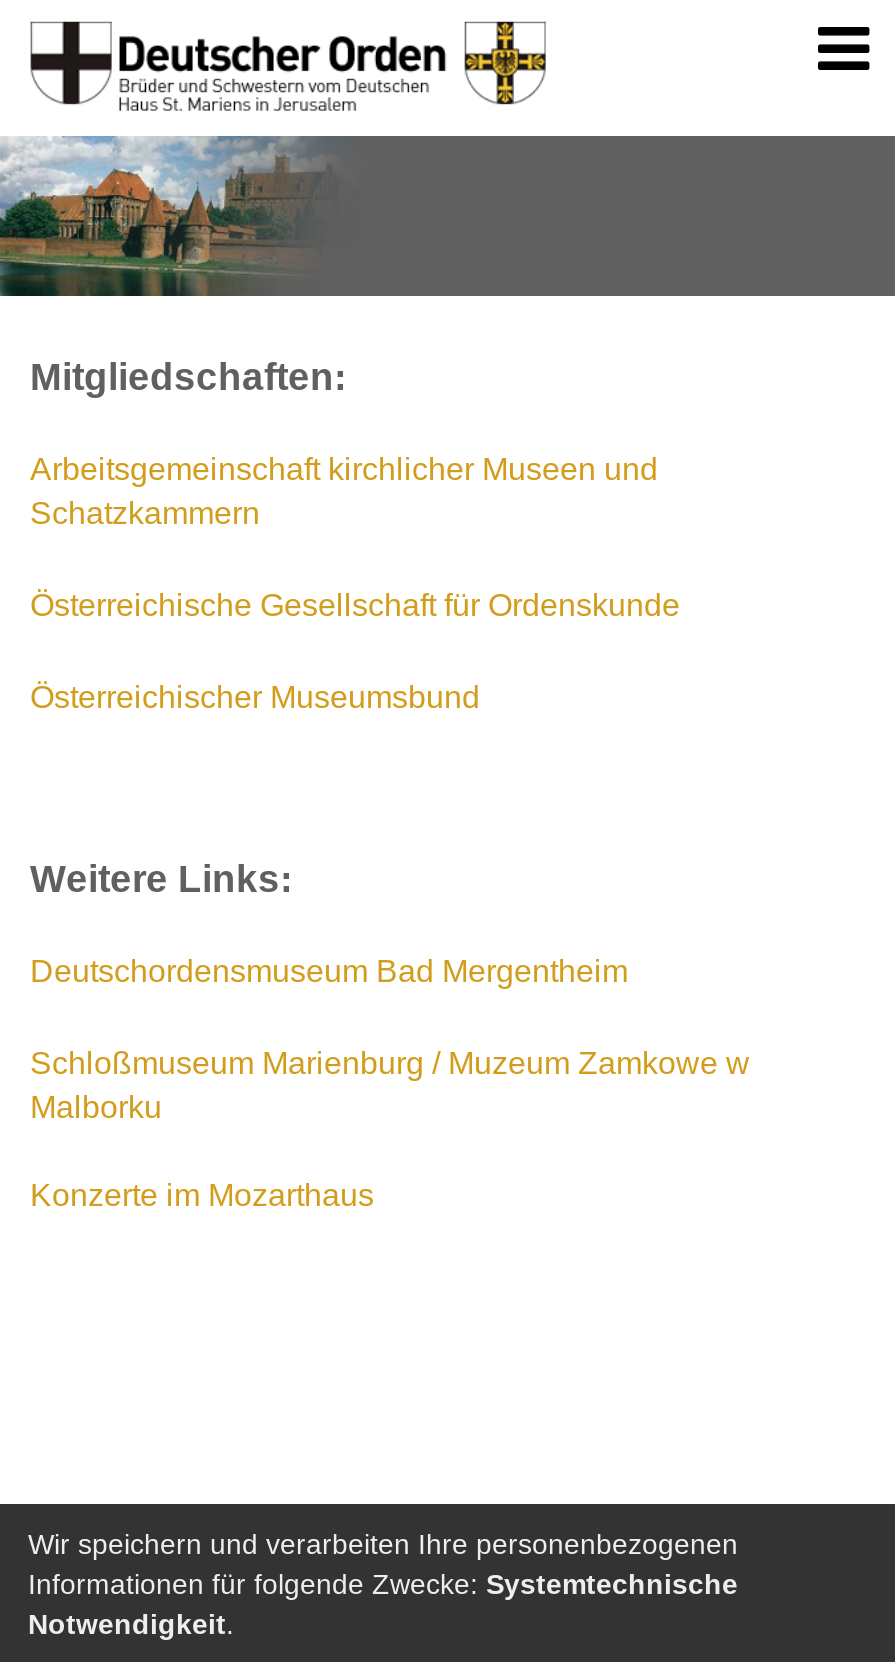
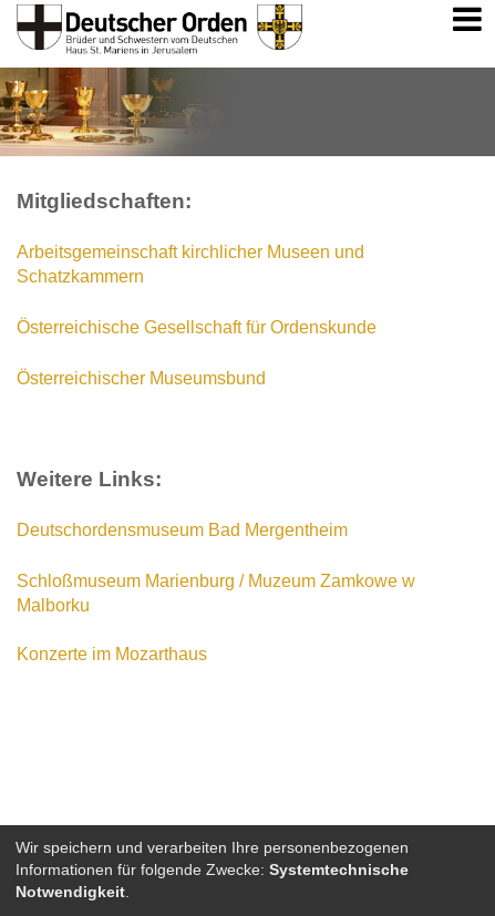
- [image]
+ [image]
